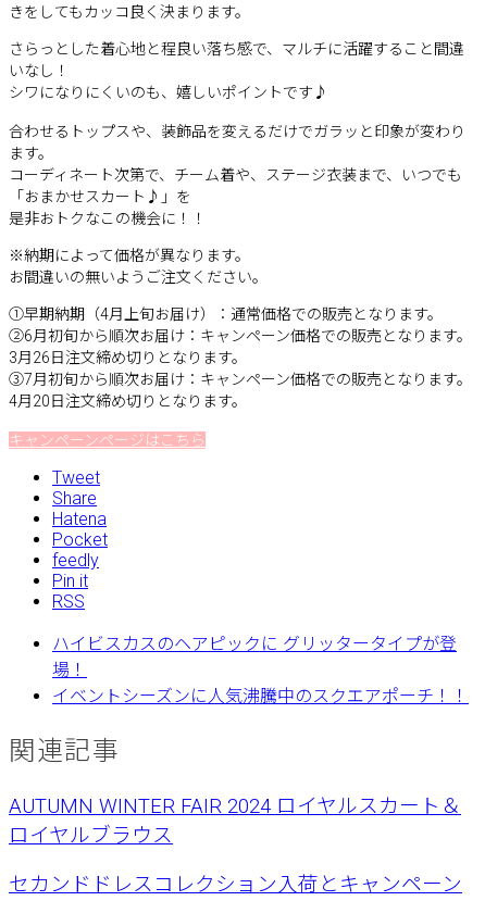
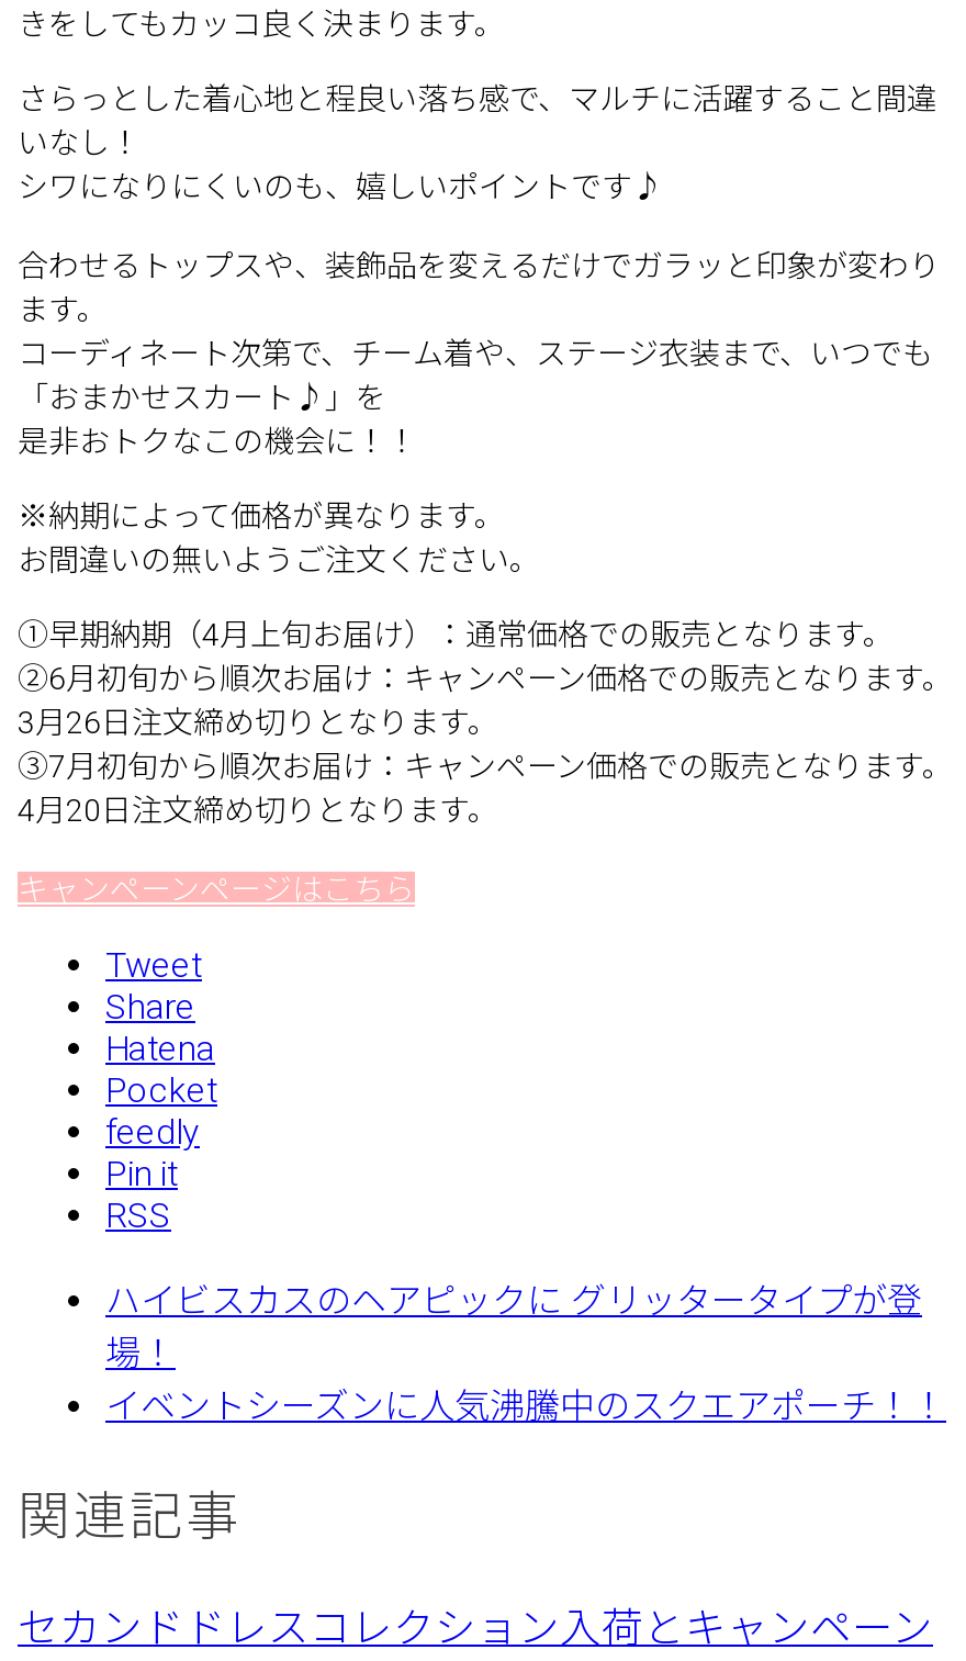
- AUTUMN WINTER FAIR 2024 ロイヤルスカート＆
- ロイヤルブラウス
